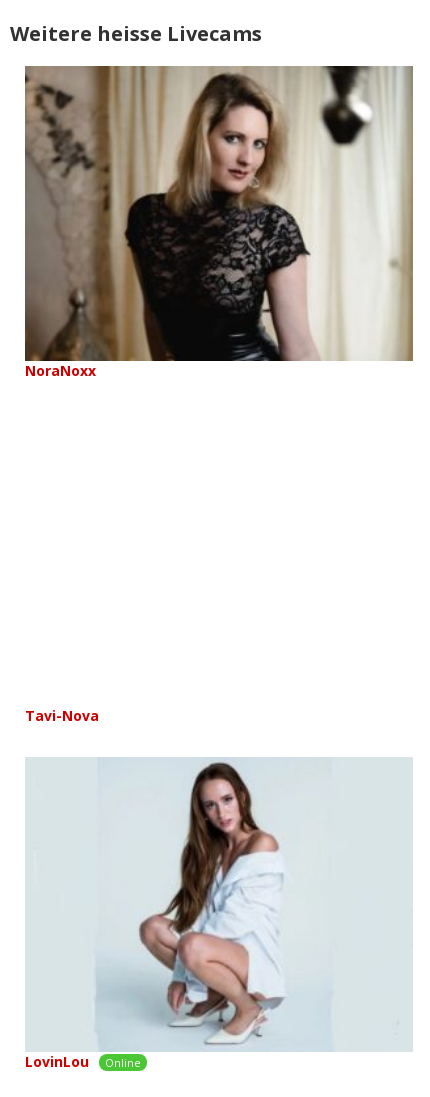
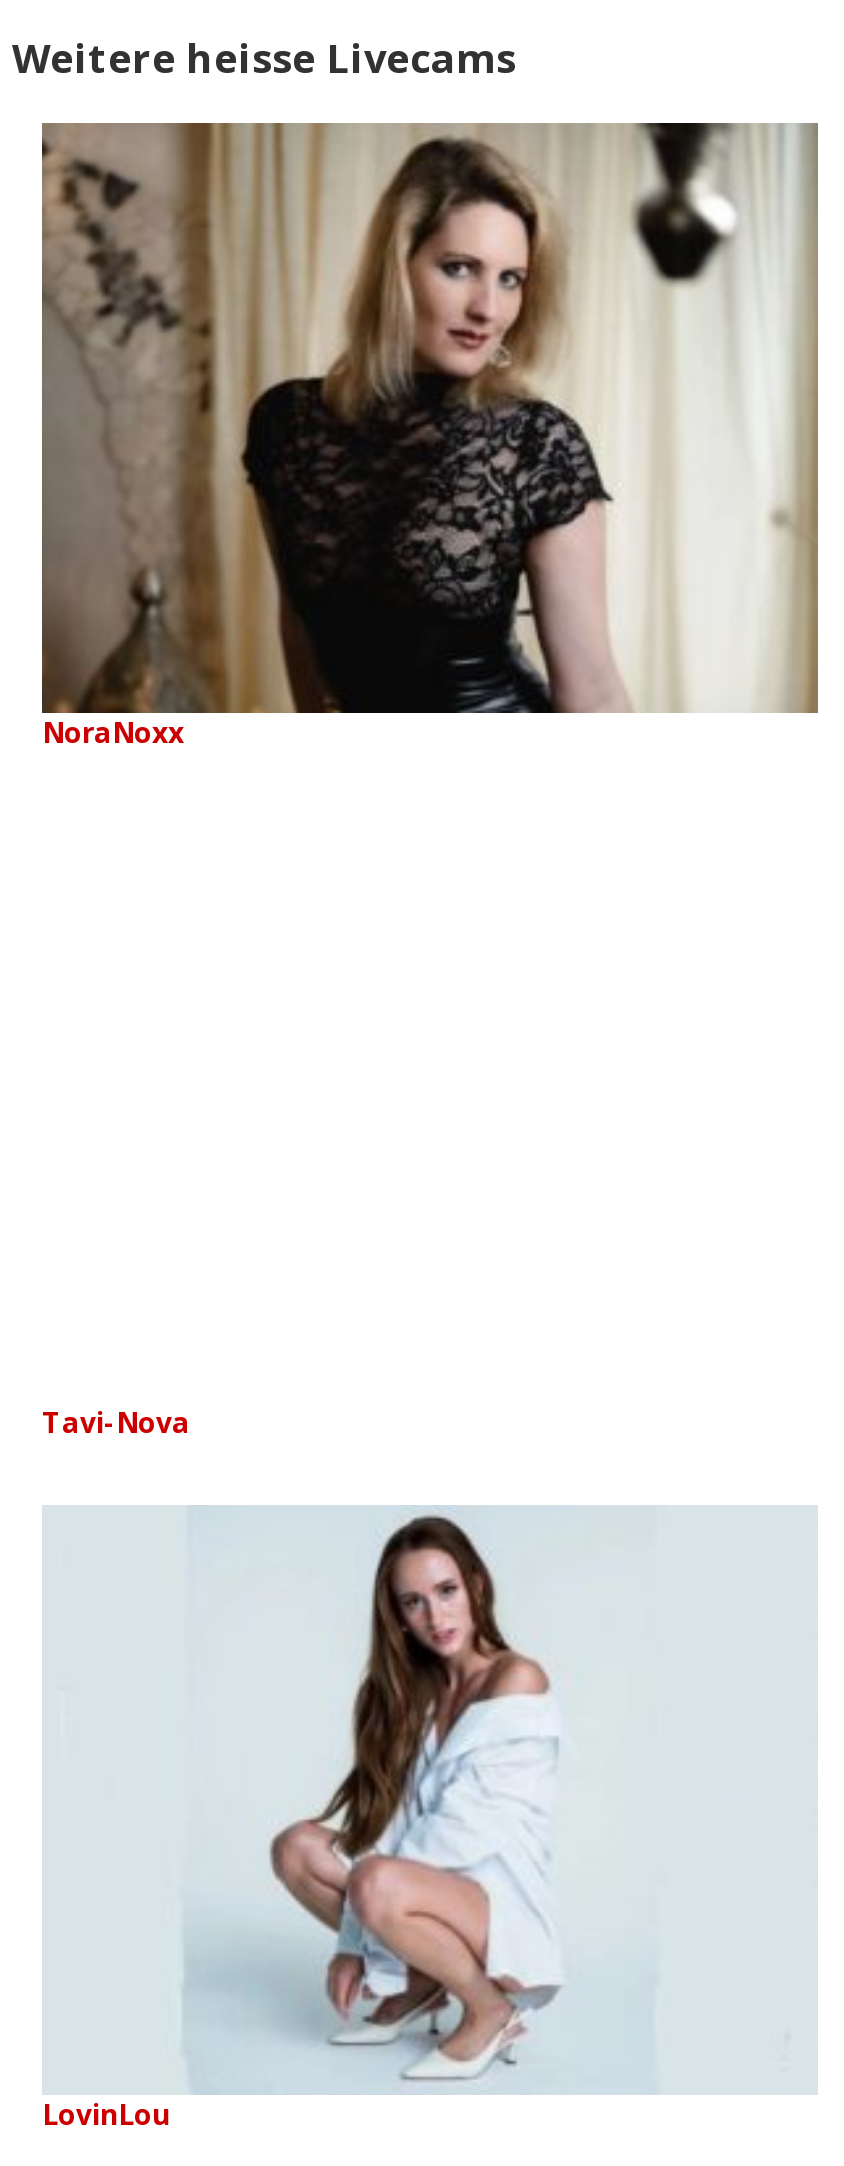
- Online
